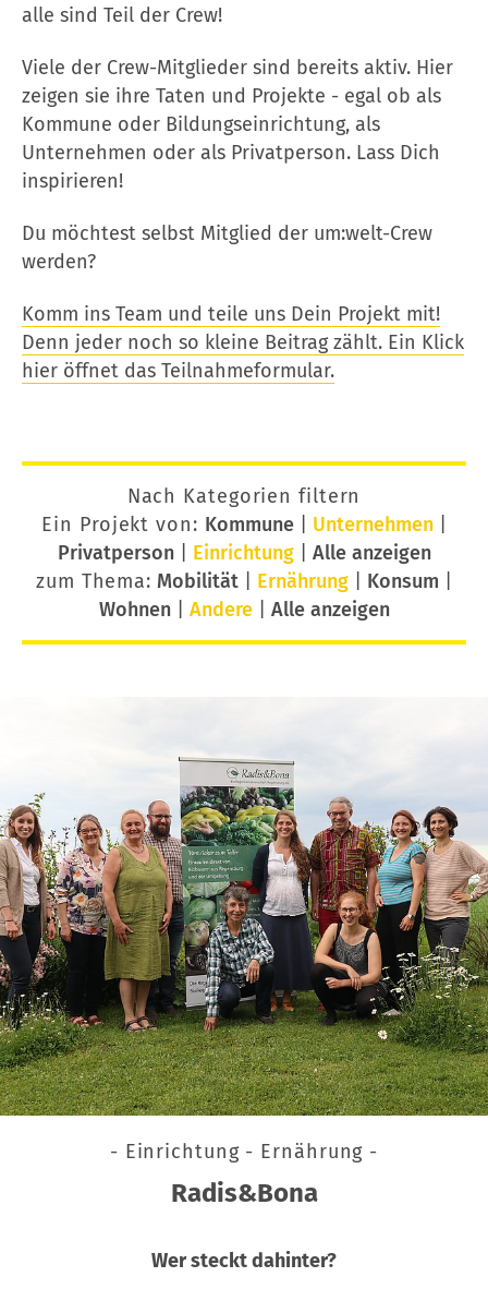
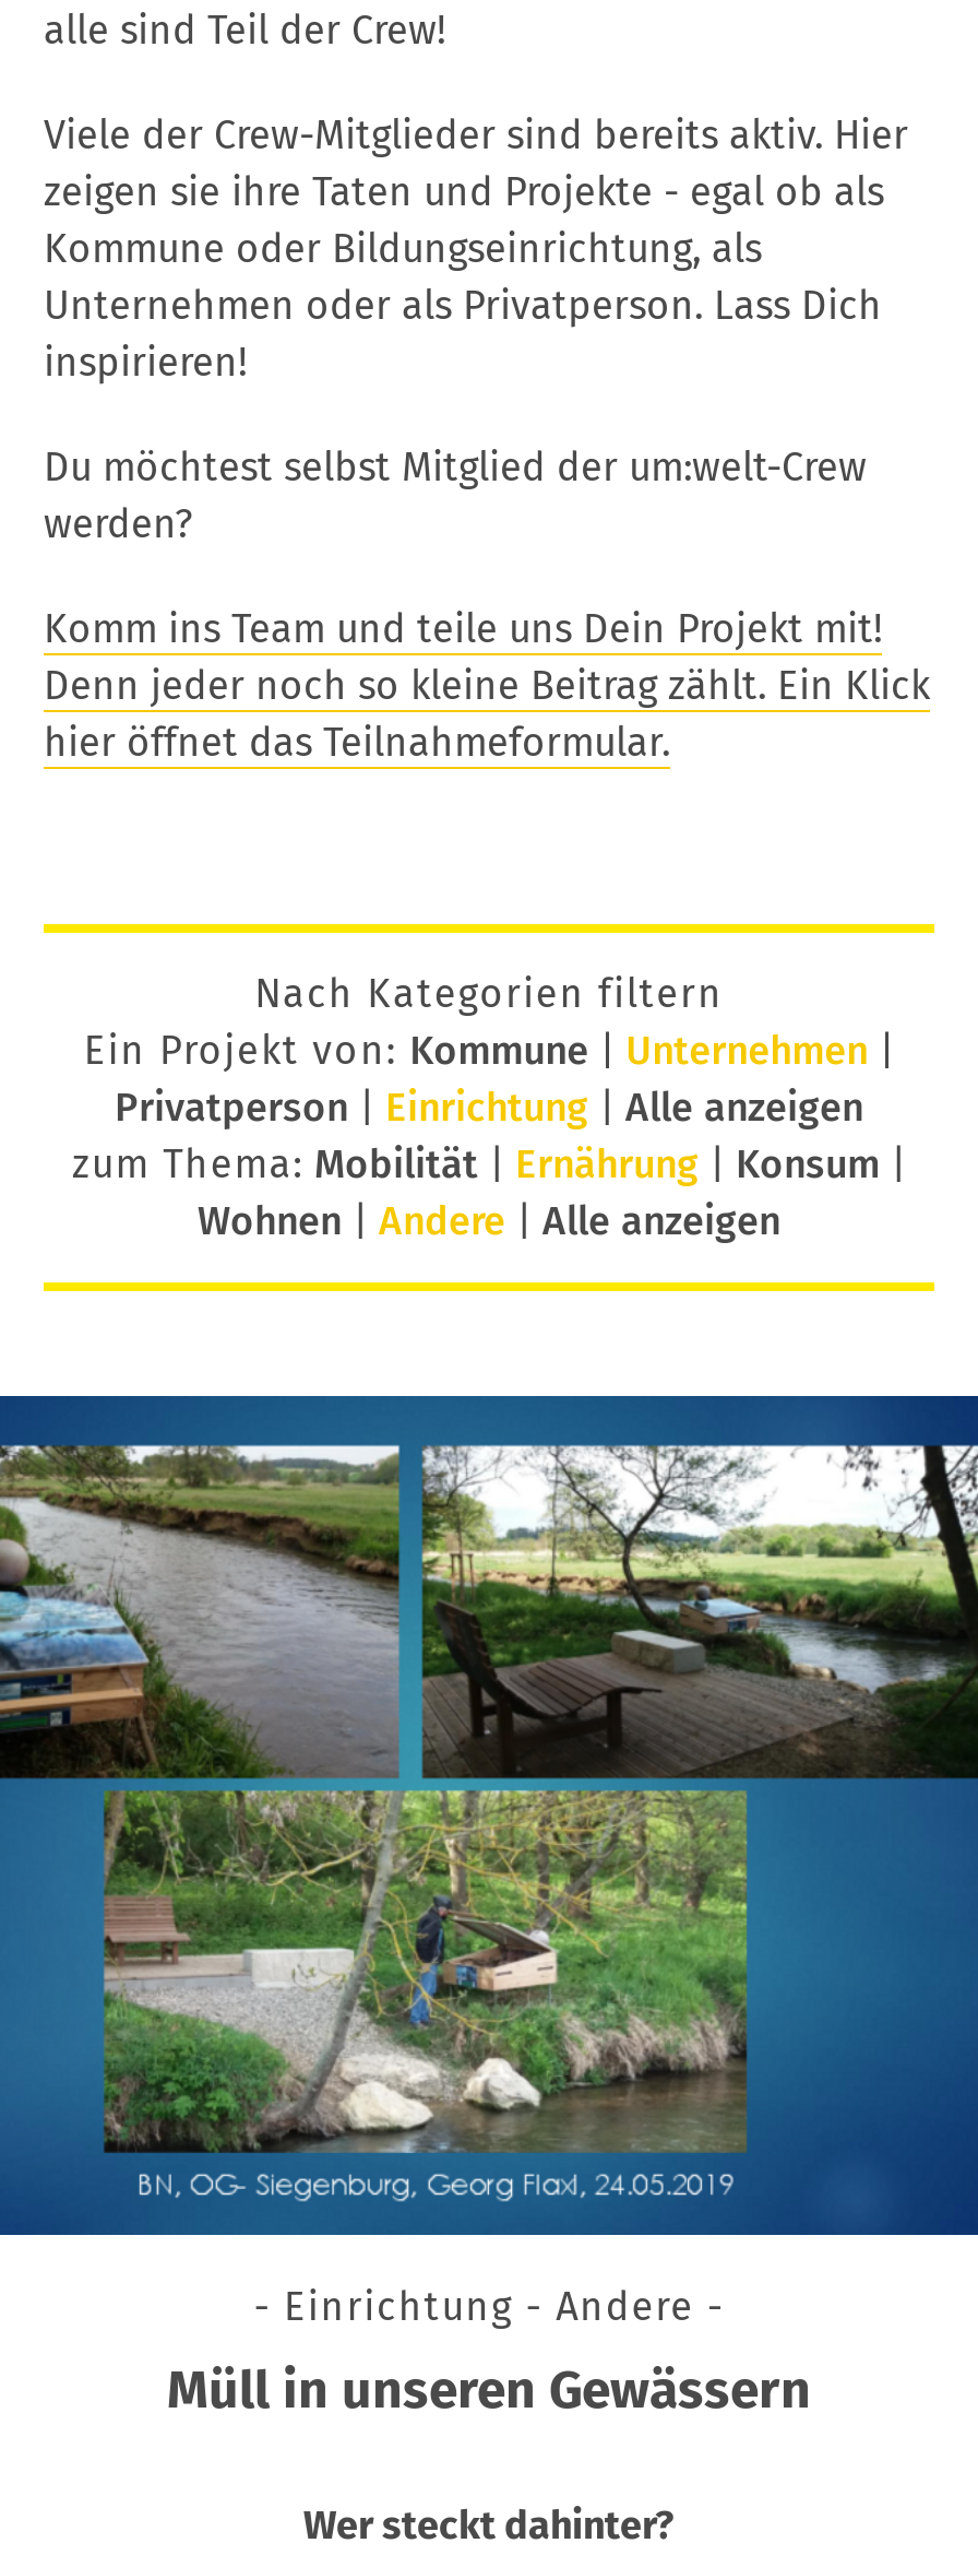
- [image]
- - Einrichtung - Ernährung -
+ [image]
+ - Einrichtung - Andere -

- Radis&Bona
+ Müll in unseren Gewässern
